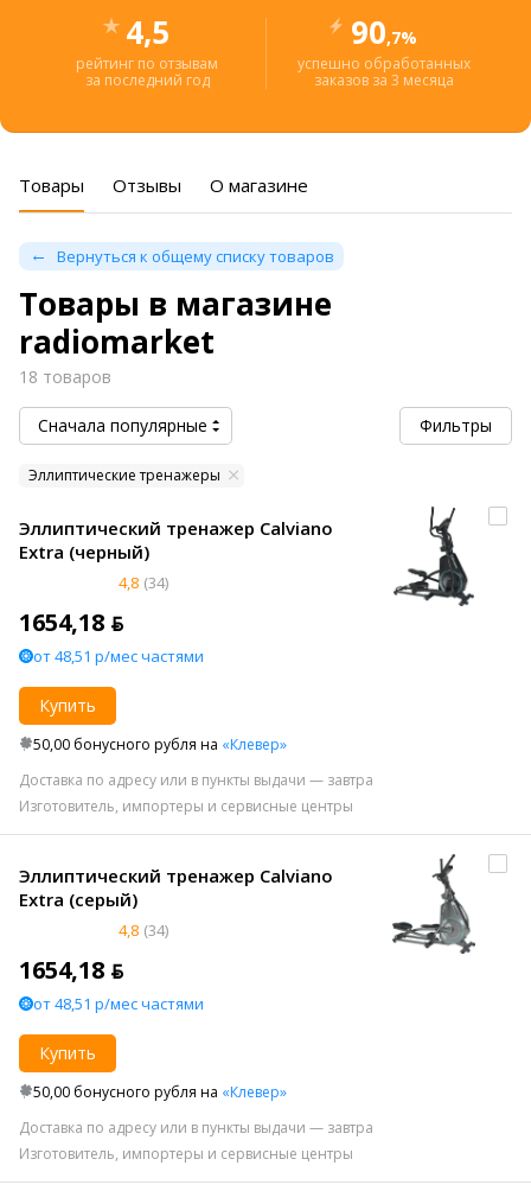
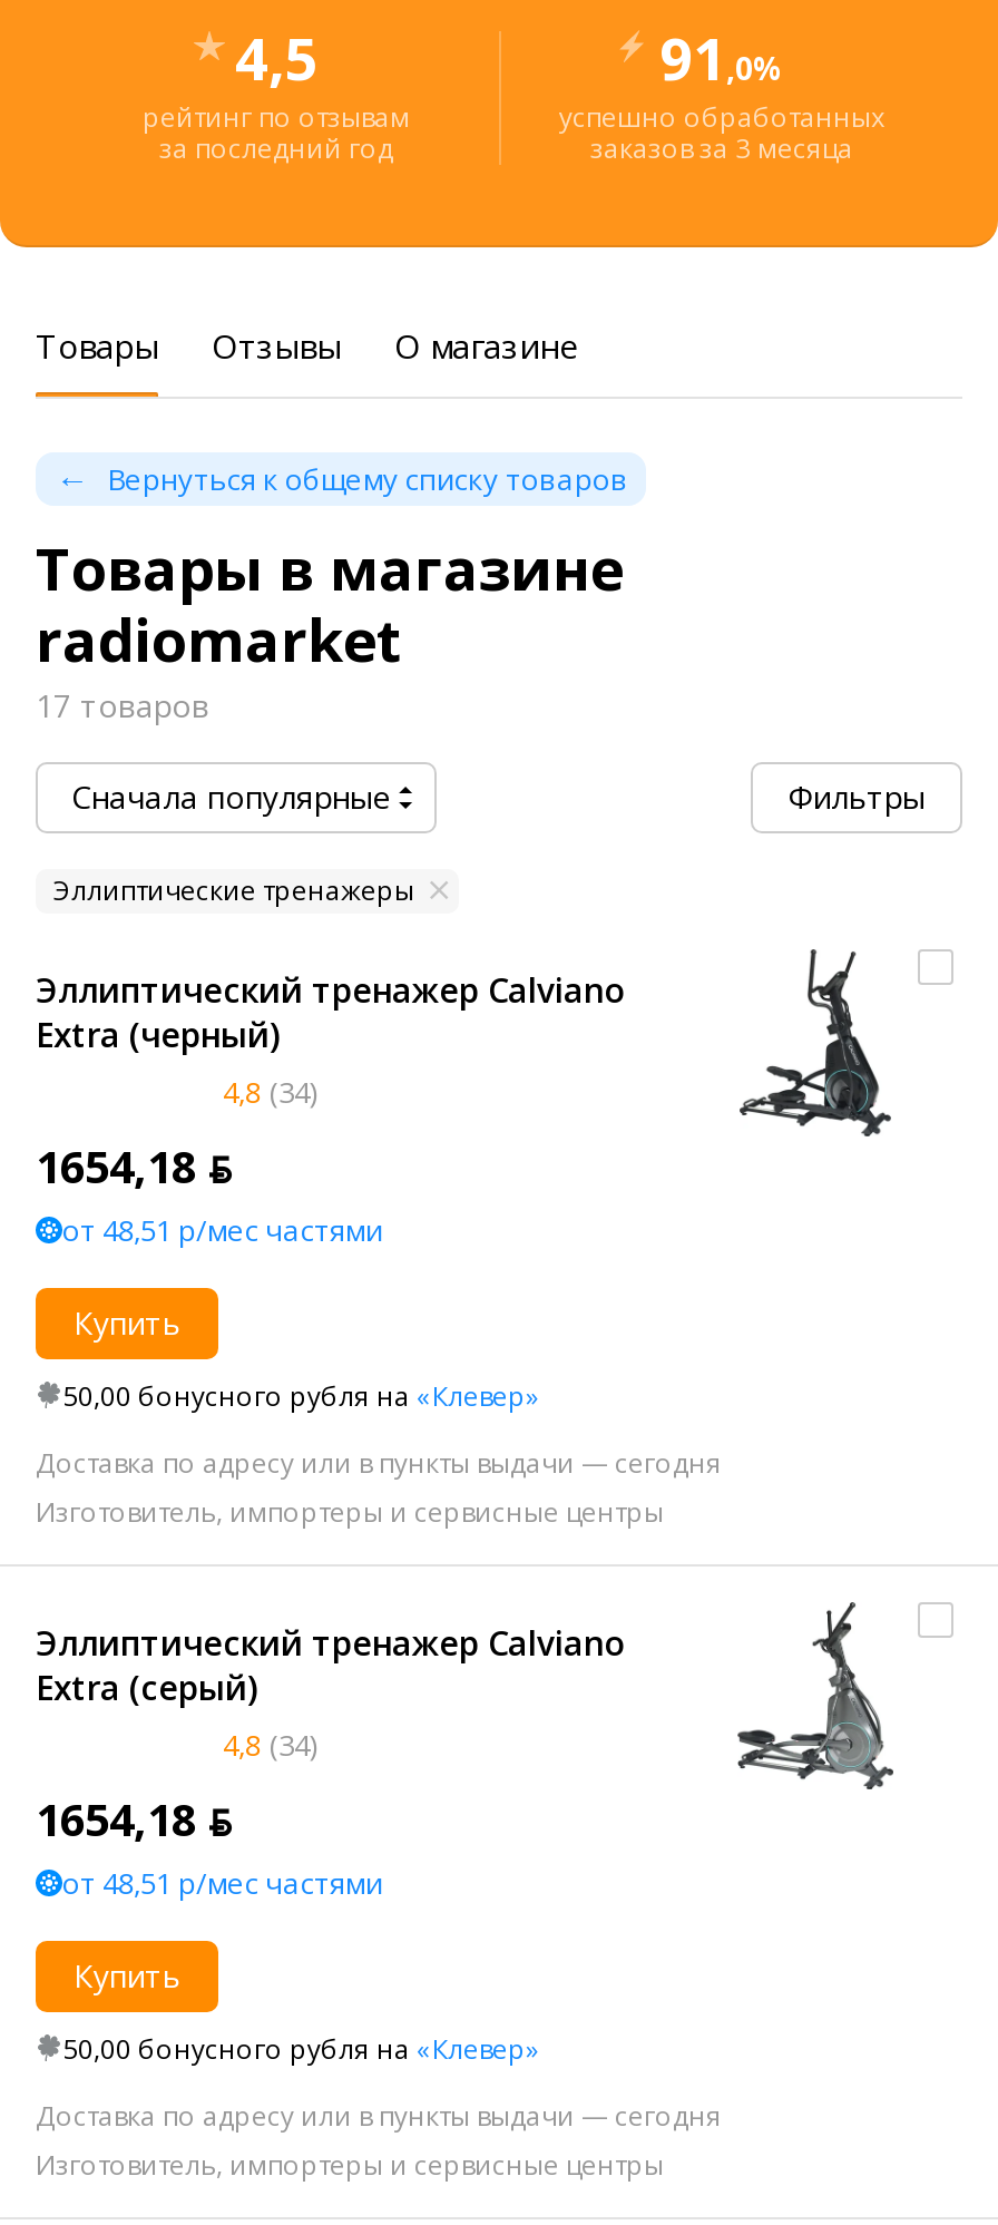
- 90,7%
+ 91,0%

- 18 товаров
+ 17 товаров

- Доставка по адресу или в пункты выдачи — завтра
+ Доставка по адресу или в пункты выдачи — сегодня

- Доставка по адресу или в пункты выдачи — завтра
+ Доставка по адресу или в пункты выдачи — сегодня
